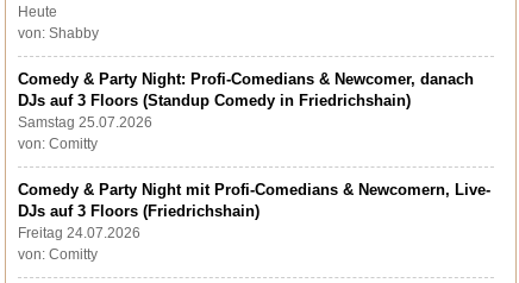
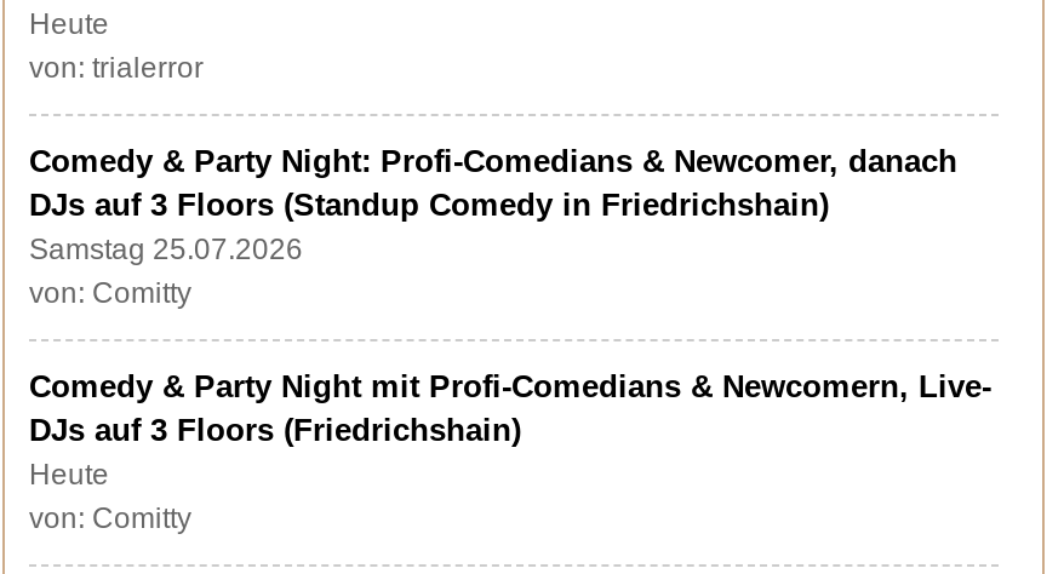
- von: Shabby
+ von: trialerror

- Freitag 24.07.2026
+ Heute
